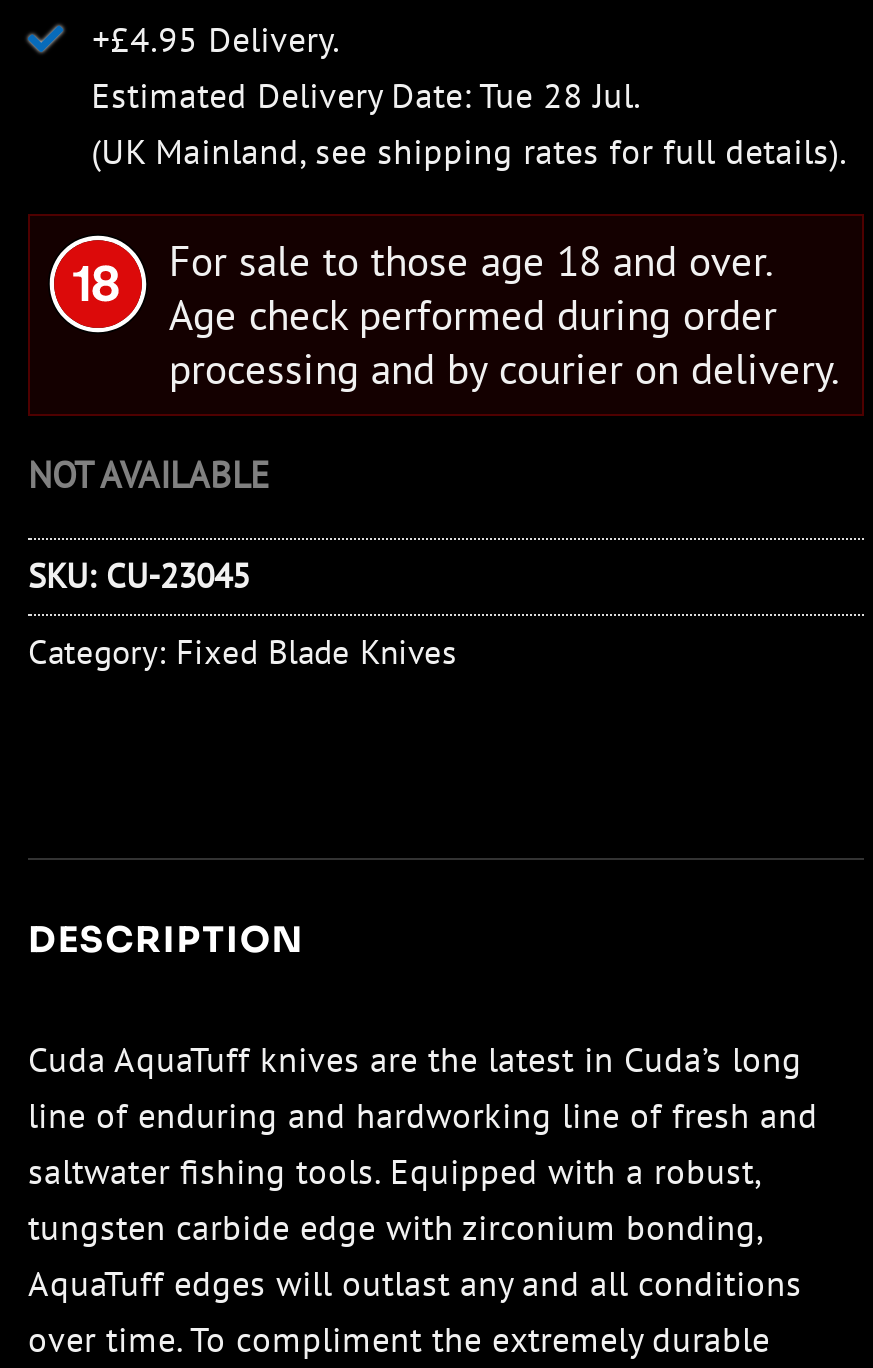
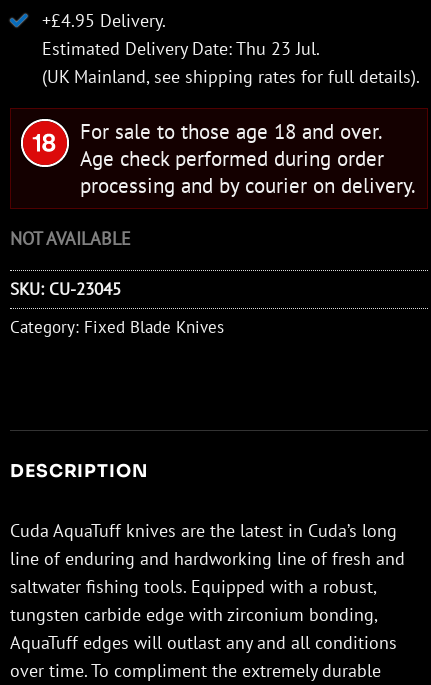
- Estimated Delivery Date: Tue 28 Jul.
+ Estimated Delivery Date: Thu 23 Jul.
